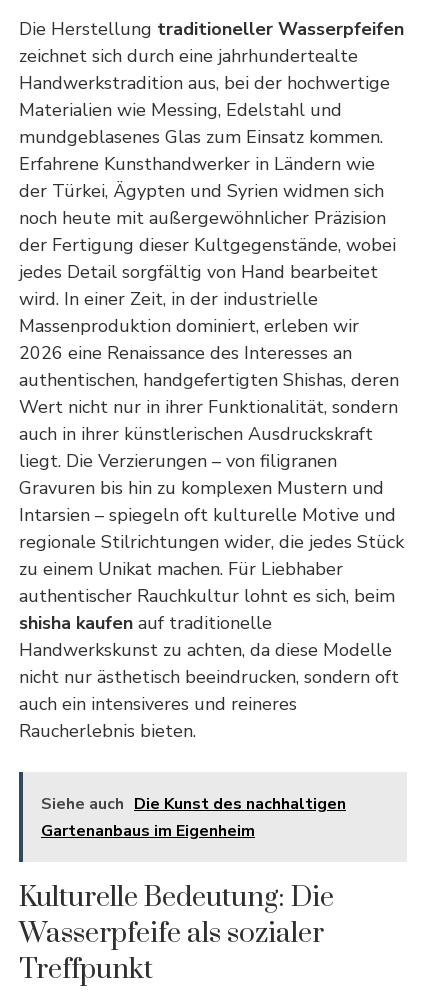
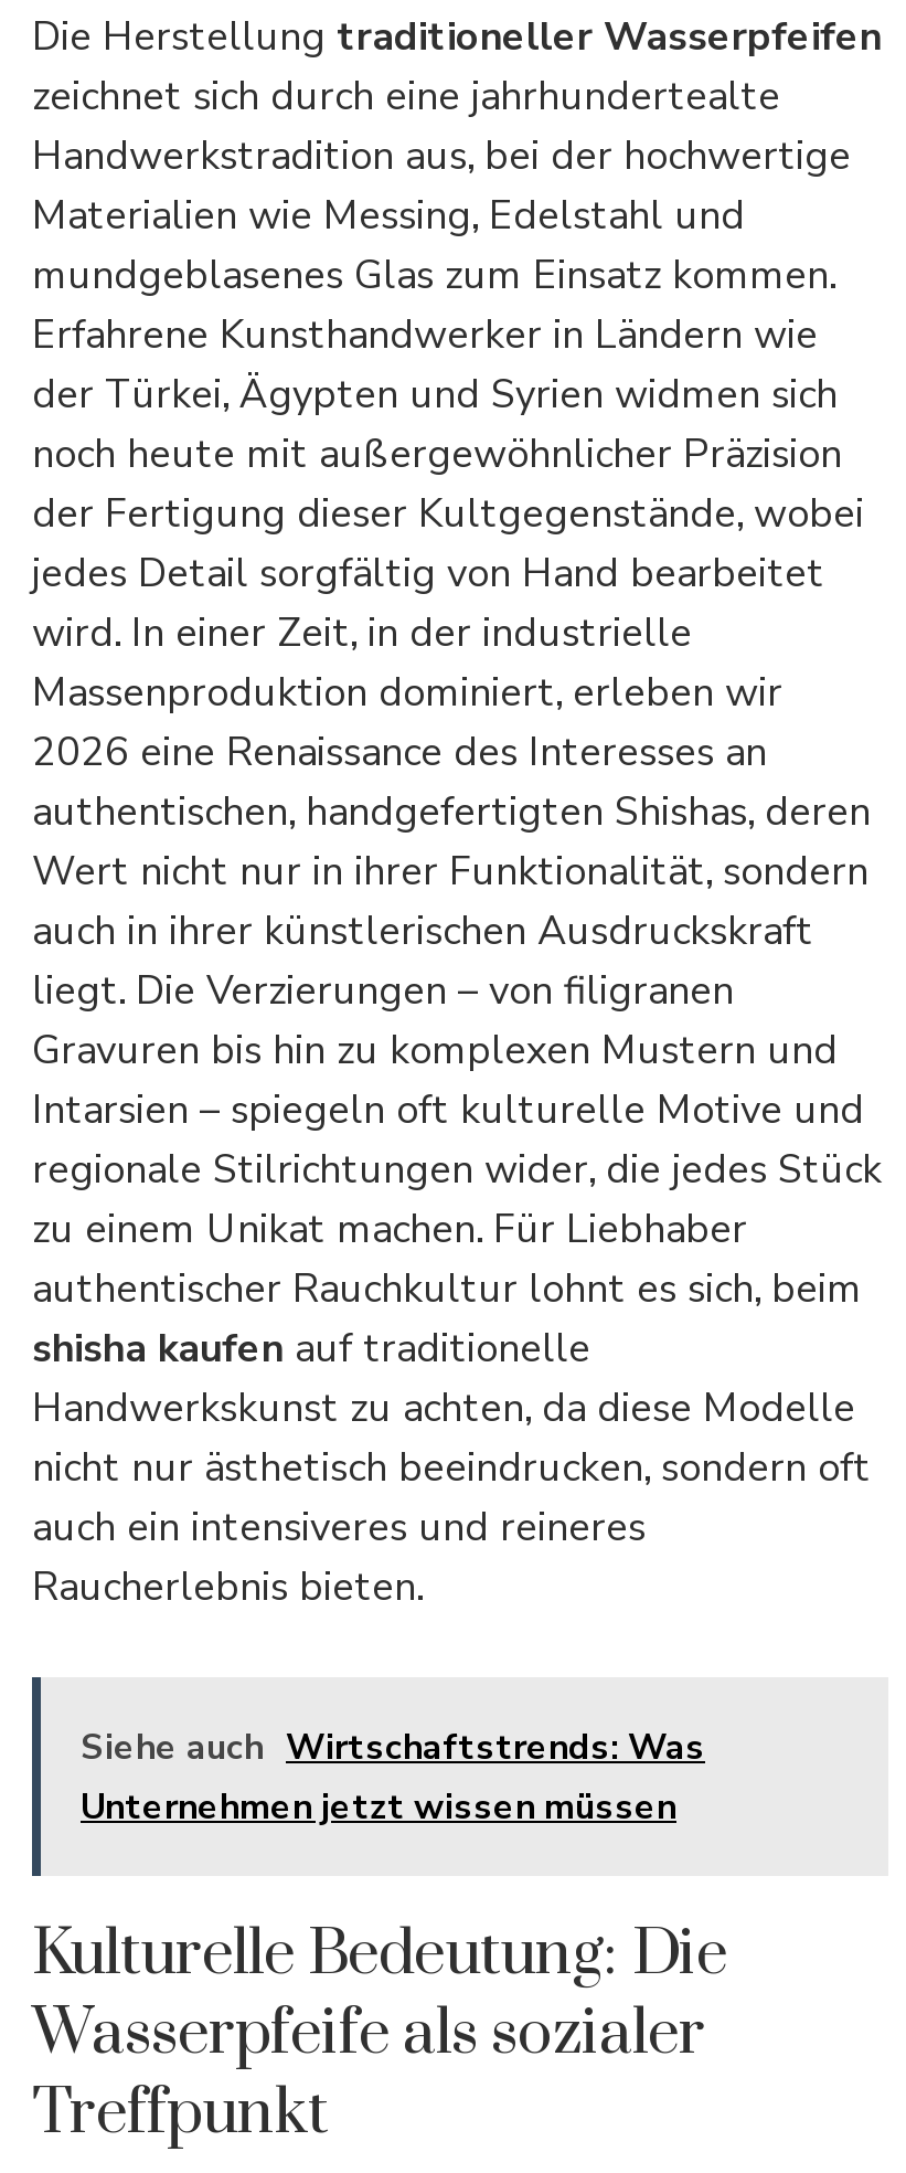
- Siehe auch Die Kunst des nachhaltigen
- Gartenanbaus im Eigenheim
+ Siehe auch Wirtschaftstrends: Was
+ Unternehmen jetzt wissen müssen
